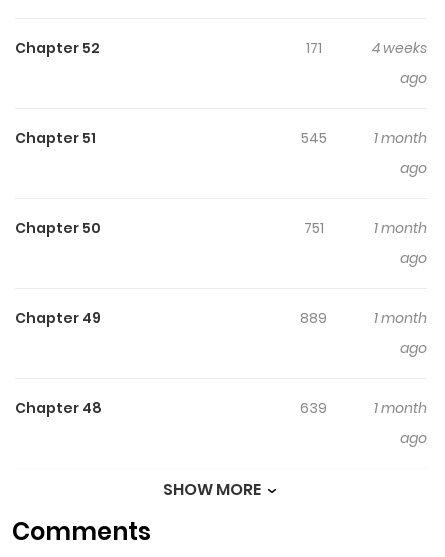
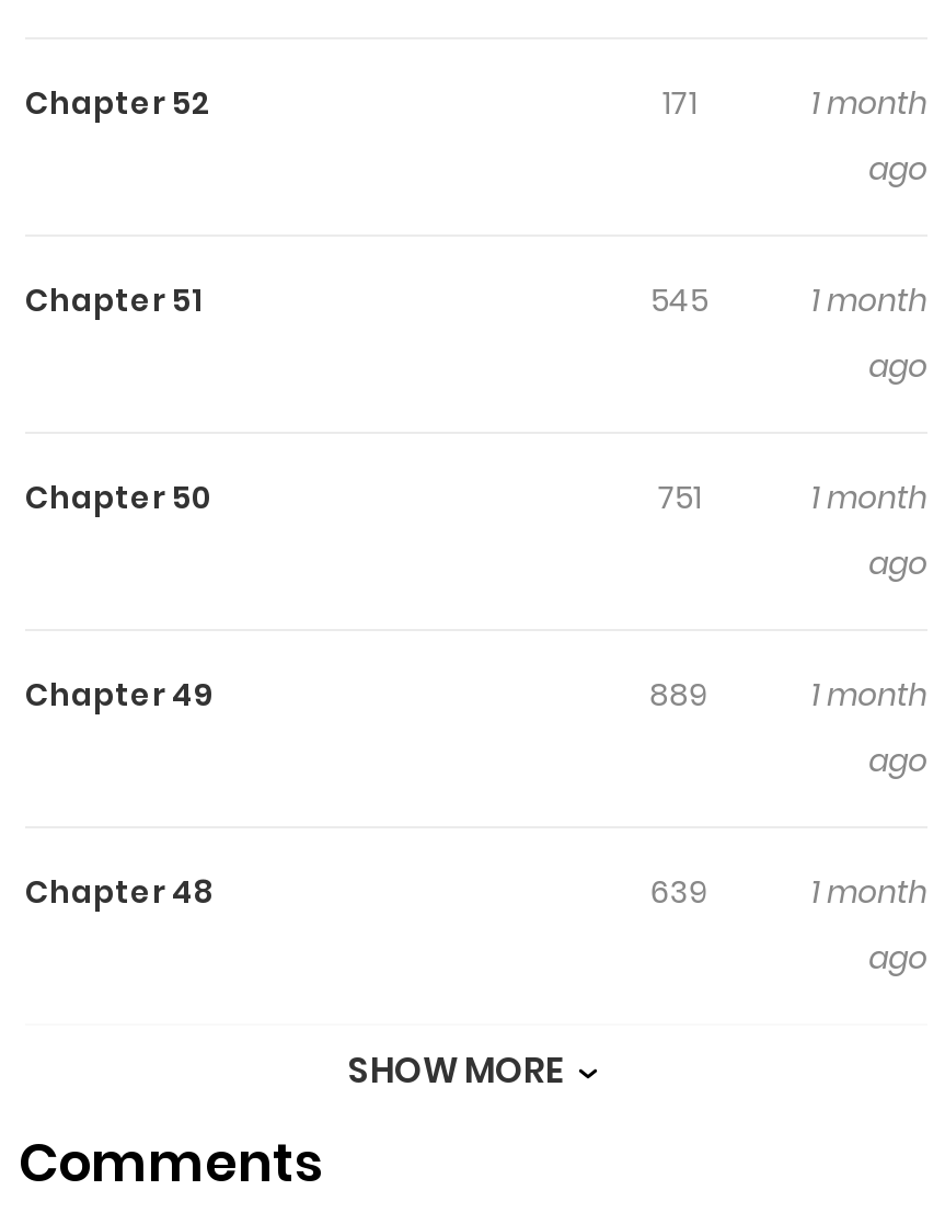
- 4 weeks
+ 1 month
